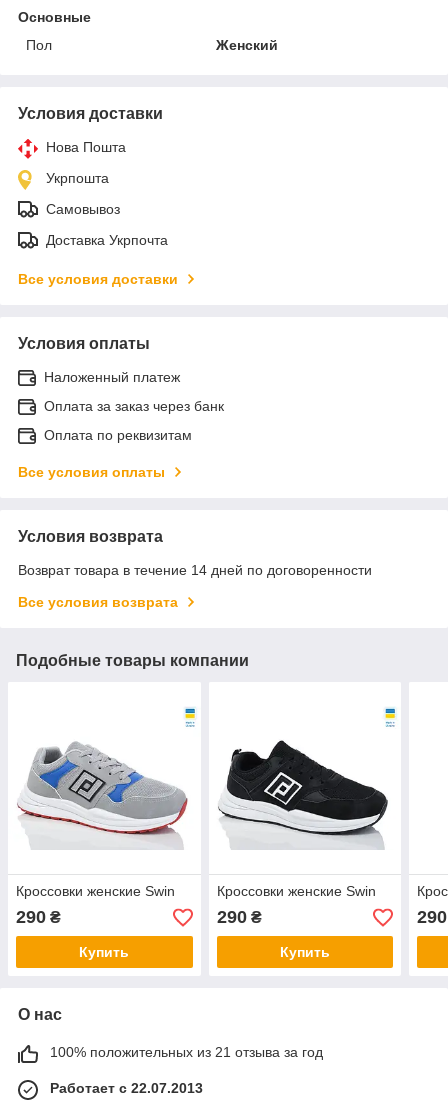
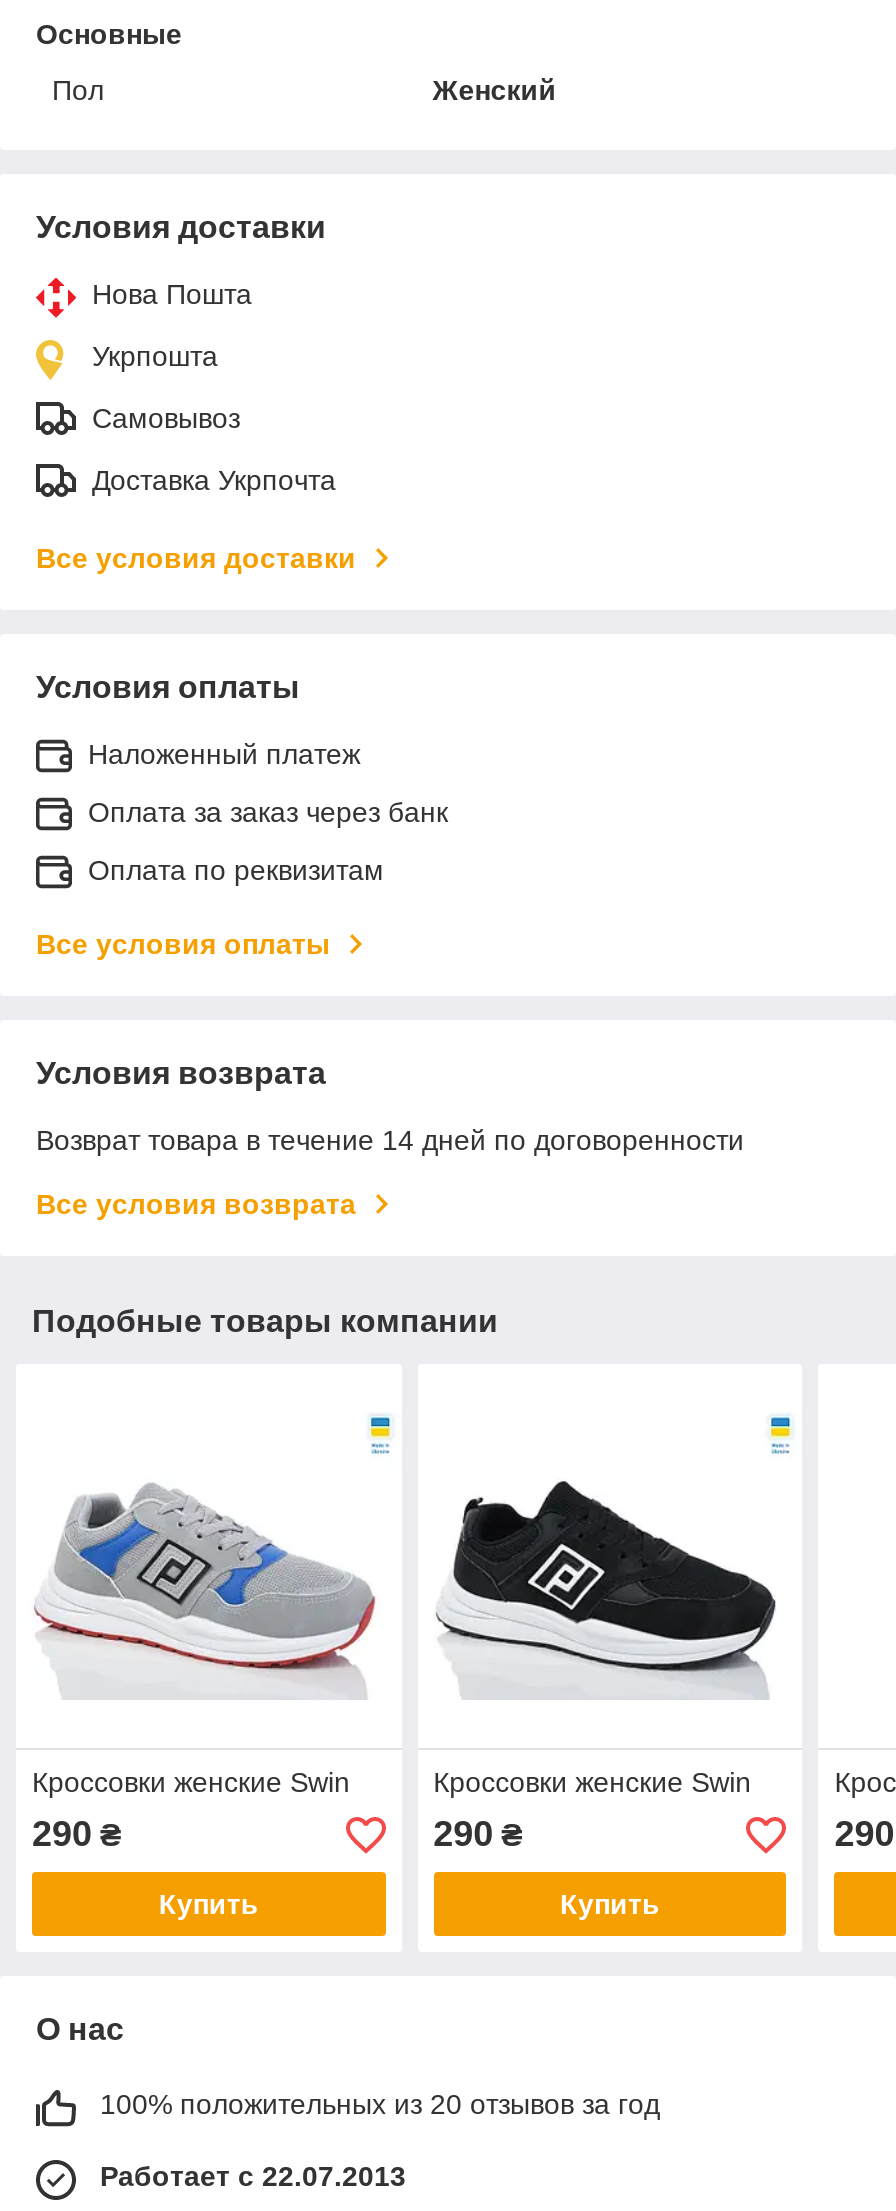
- 100% положительных из 21 отзыва за год
+ 100% положительных из 20 отзывов за год
